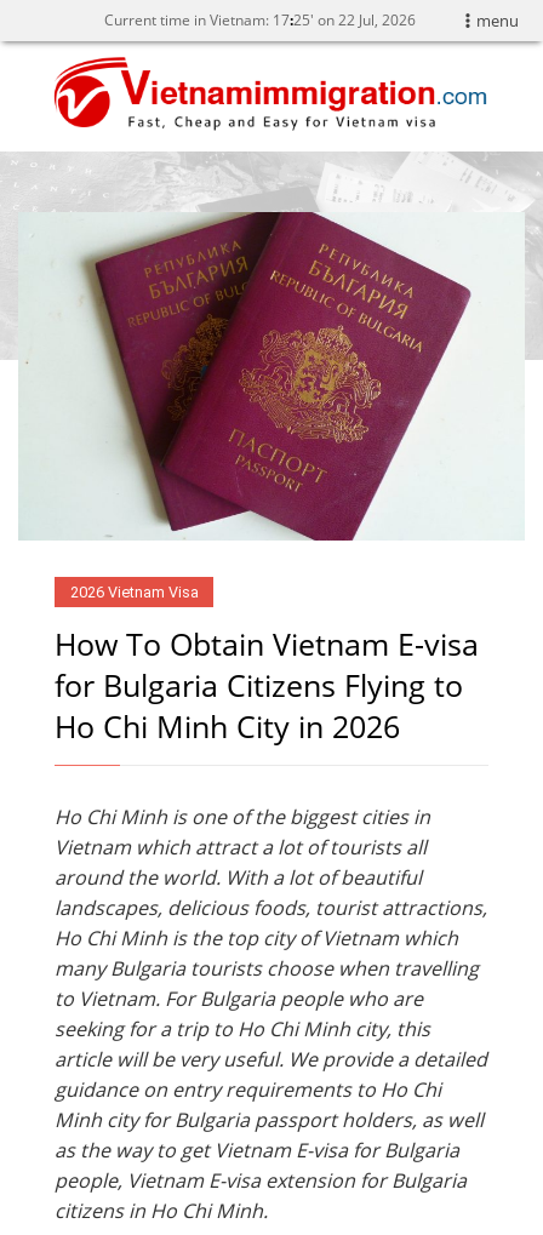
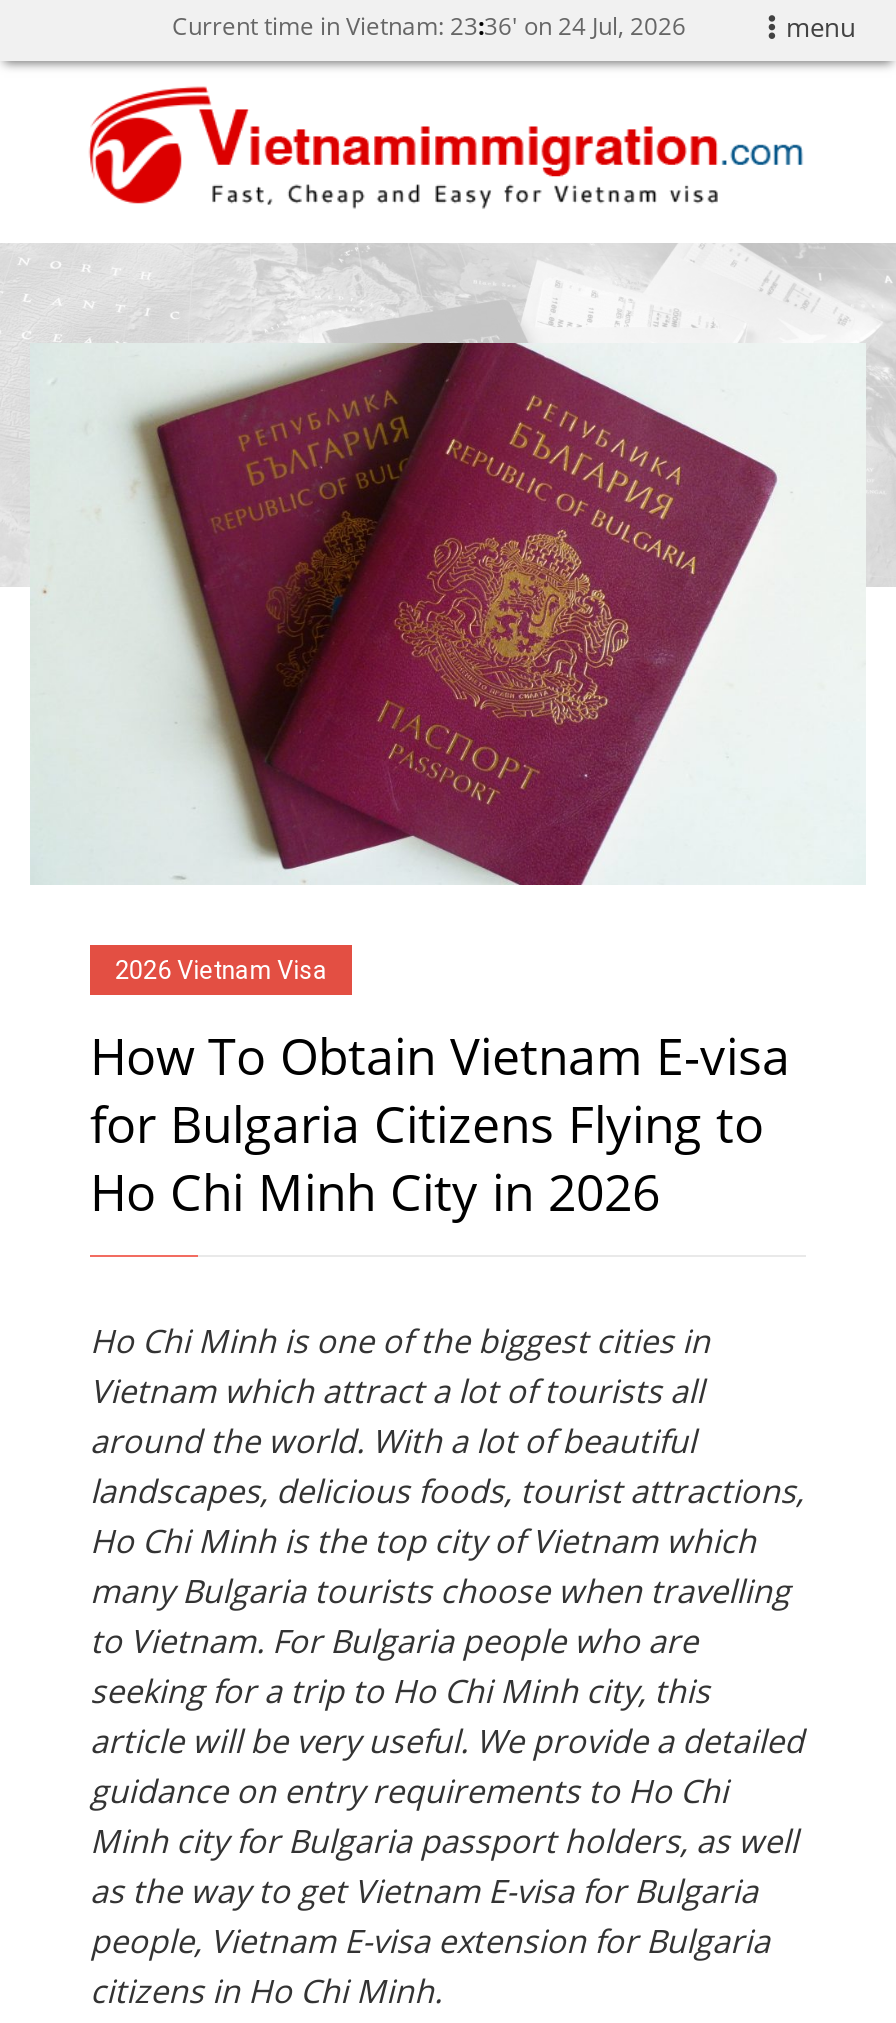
- Current time in Vietnam: 17:25' on 22 Jul, 2026
+ Current time in Vietnam: 23 36' on 24 Jul, 2026
